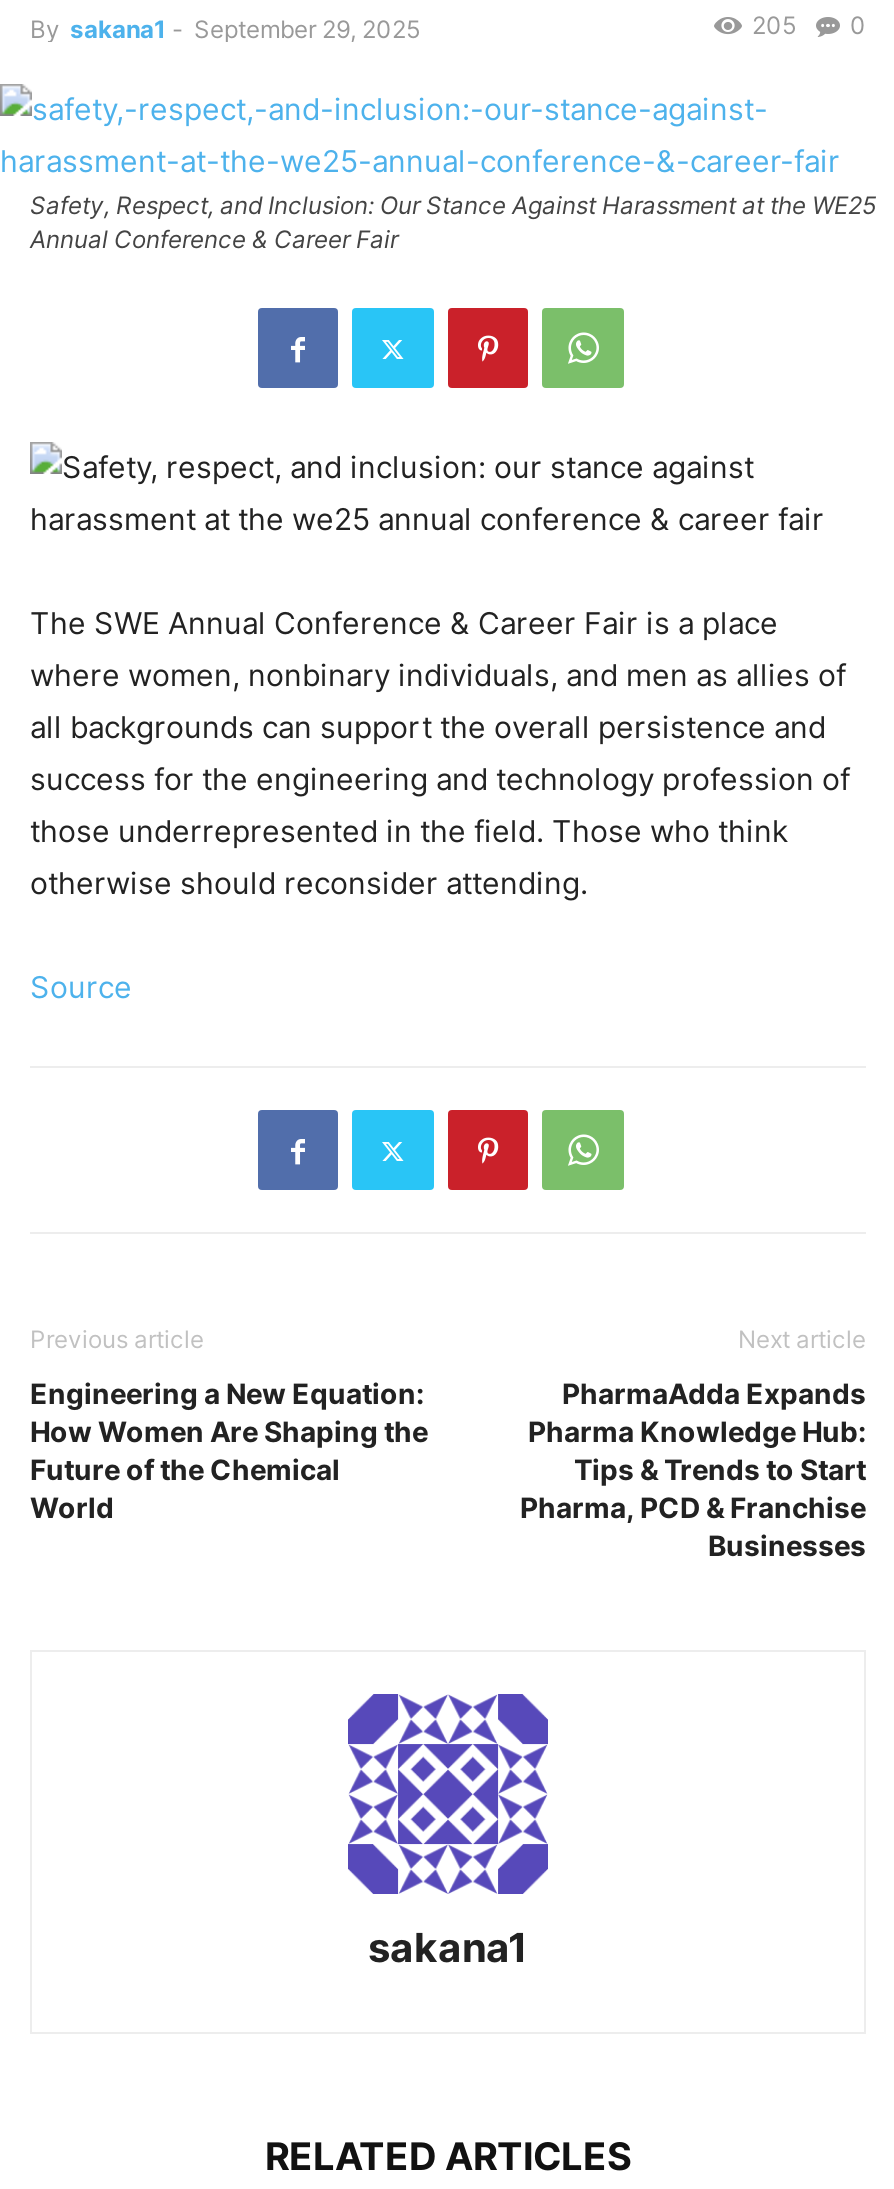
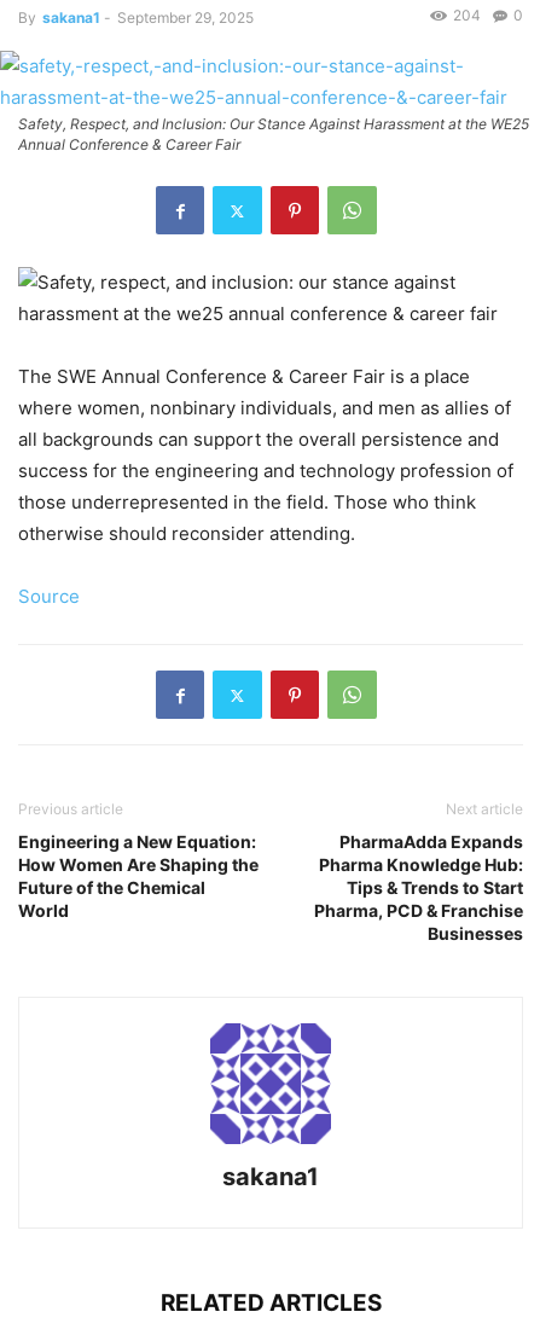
- 205 0
+ 204 0
